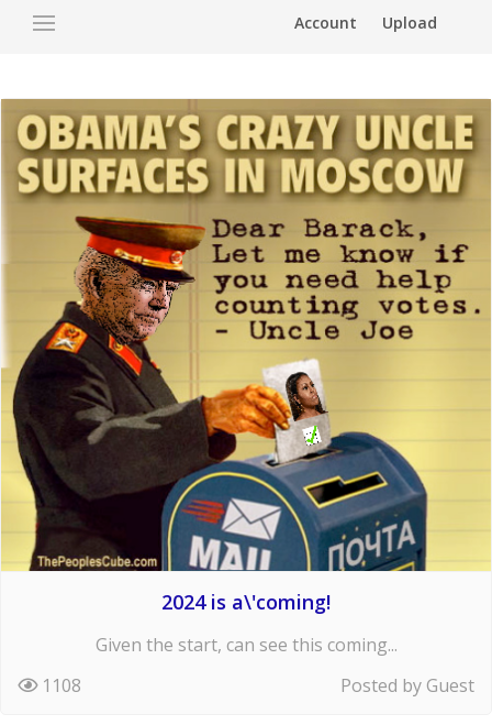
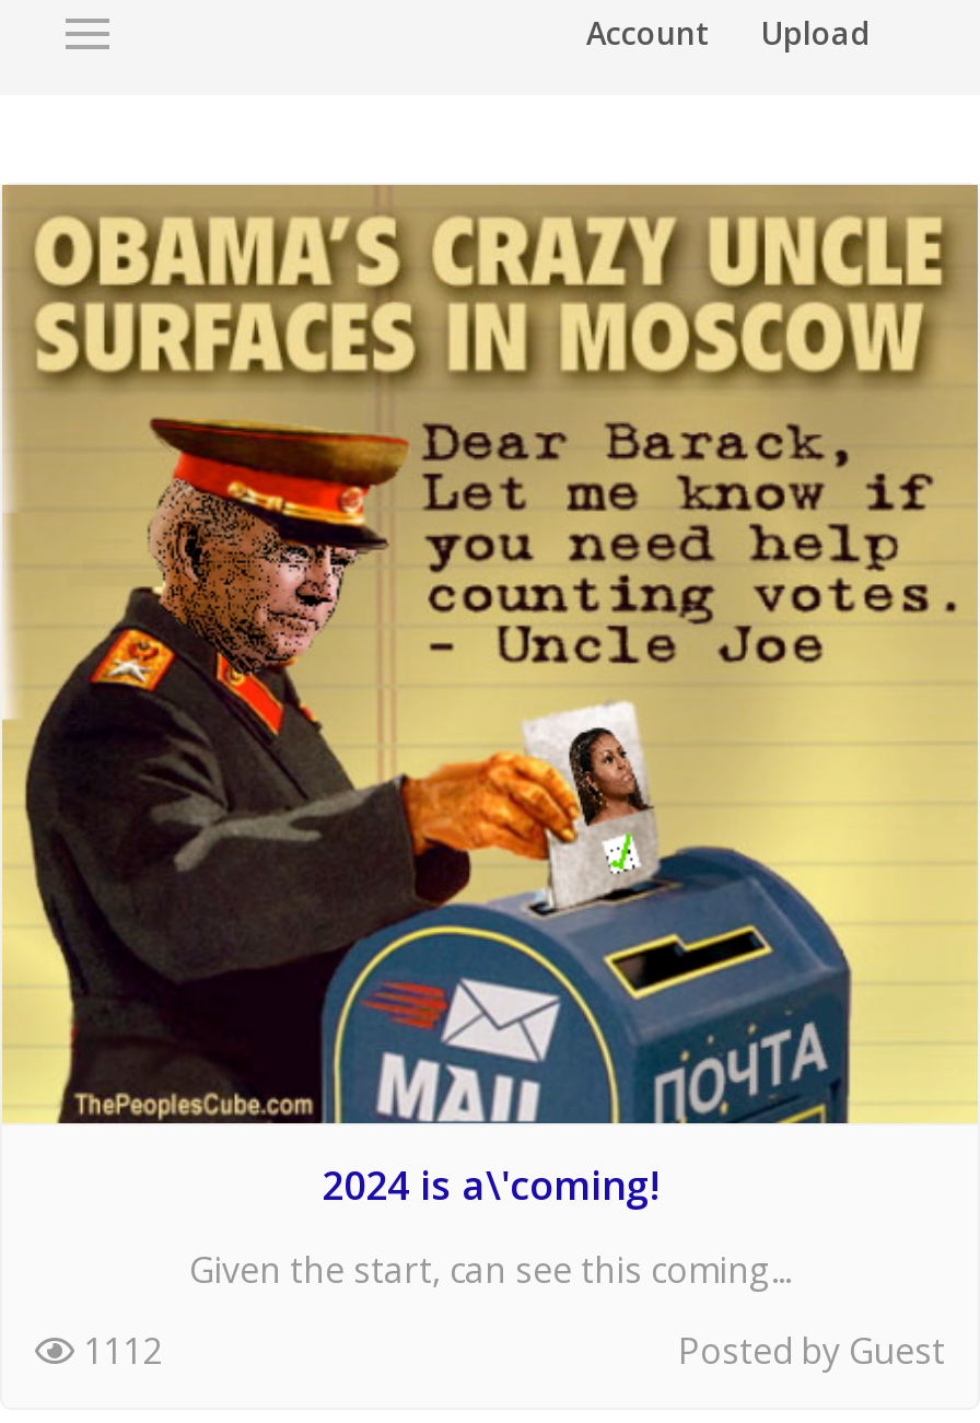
- 1108
+ 1112
